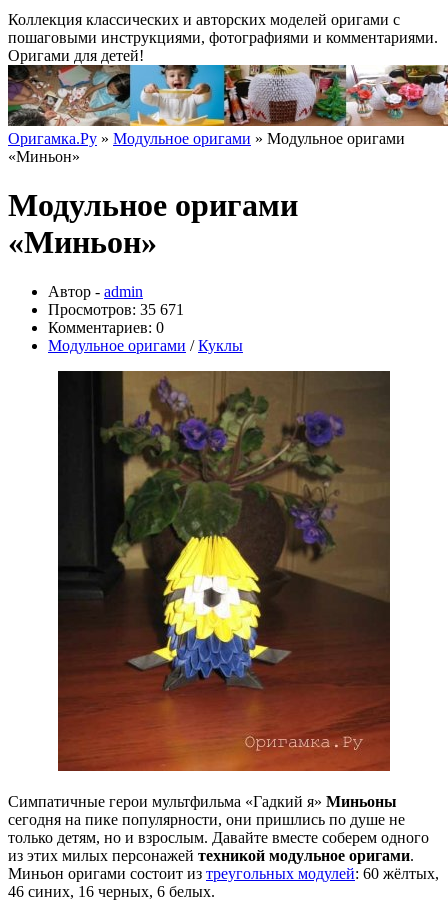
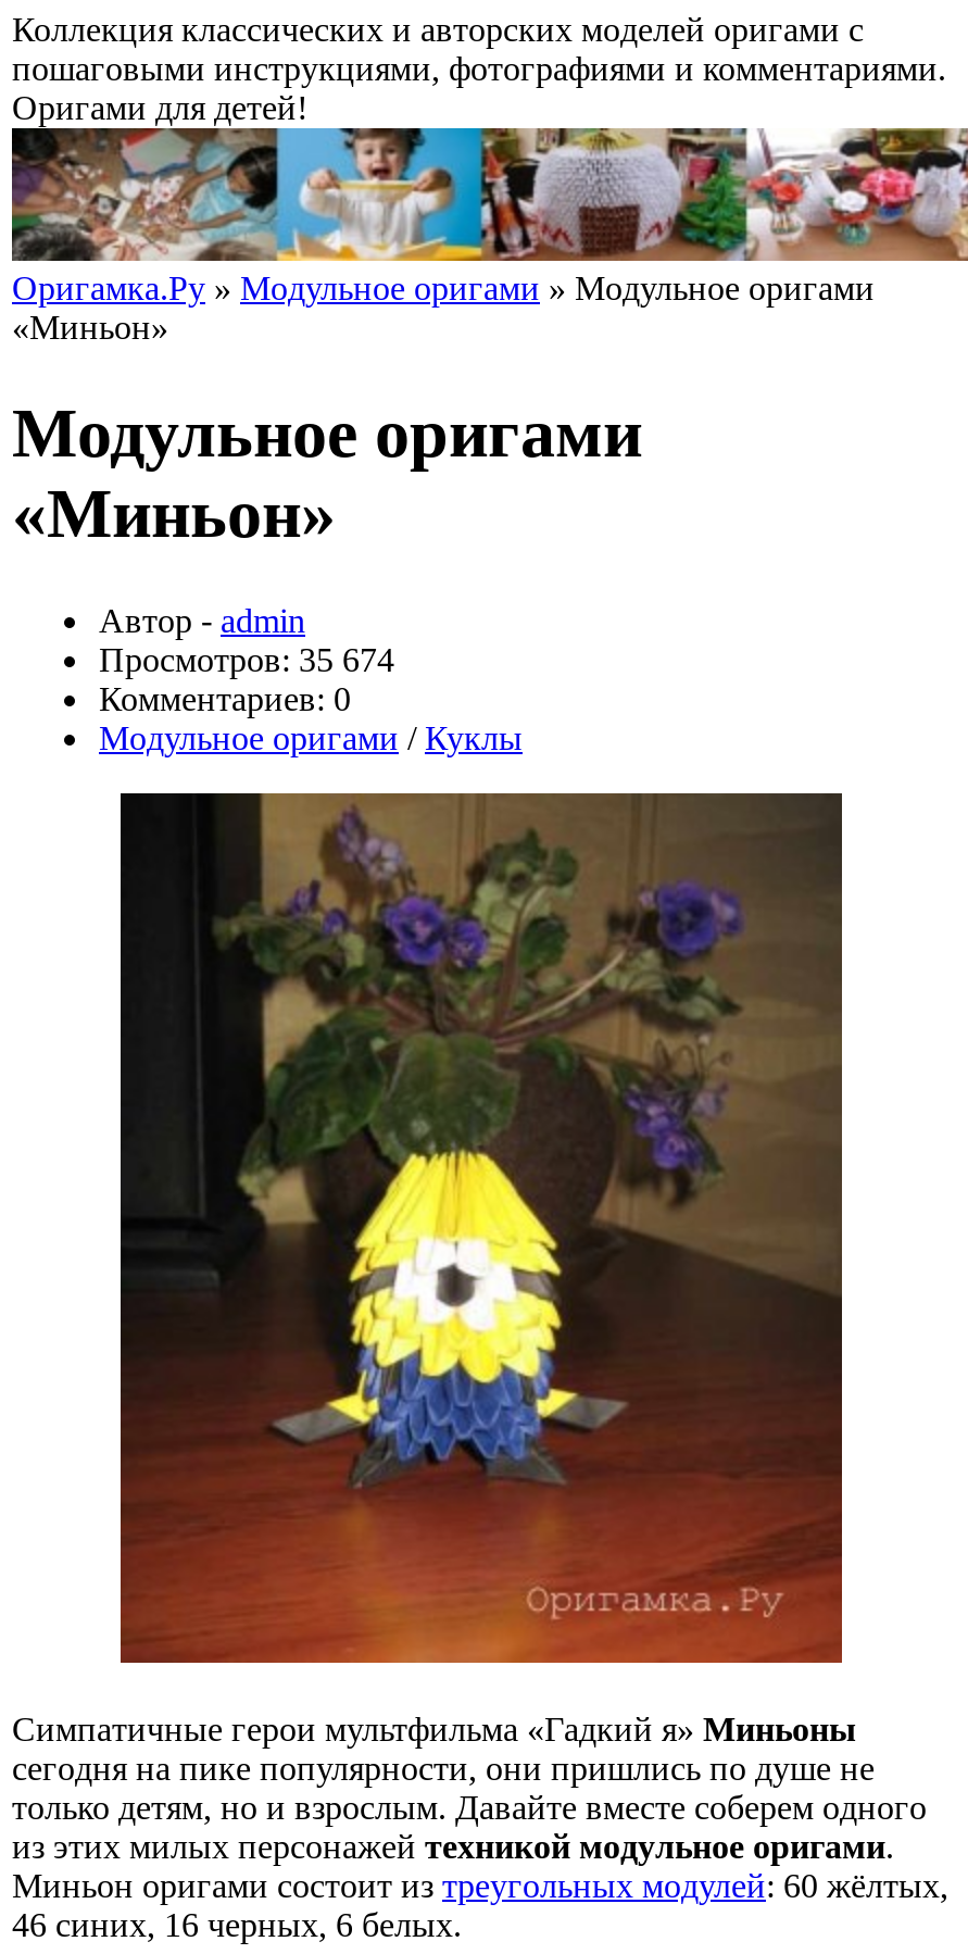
- Просмотров: 35 671
+ Просмотров: 35 674
